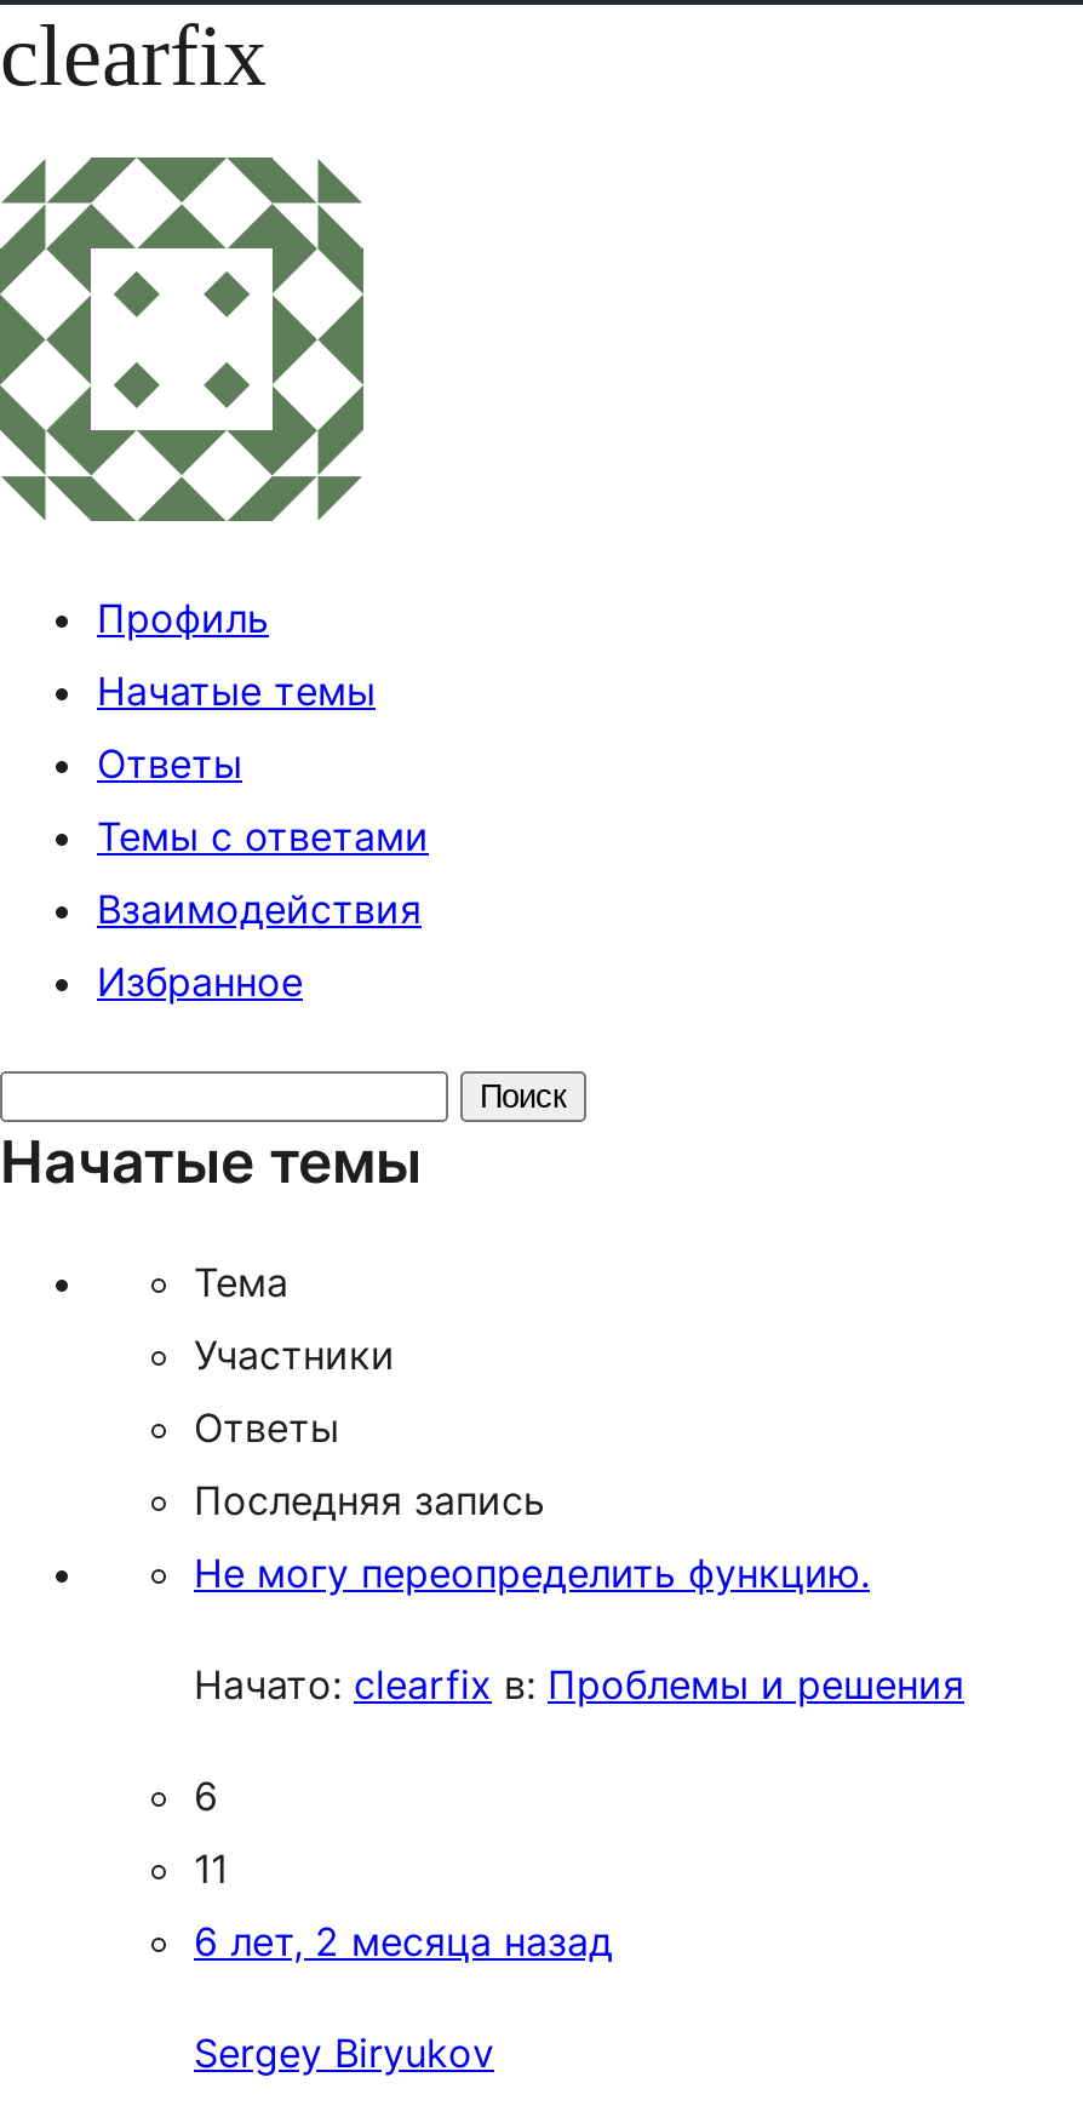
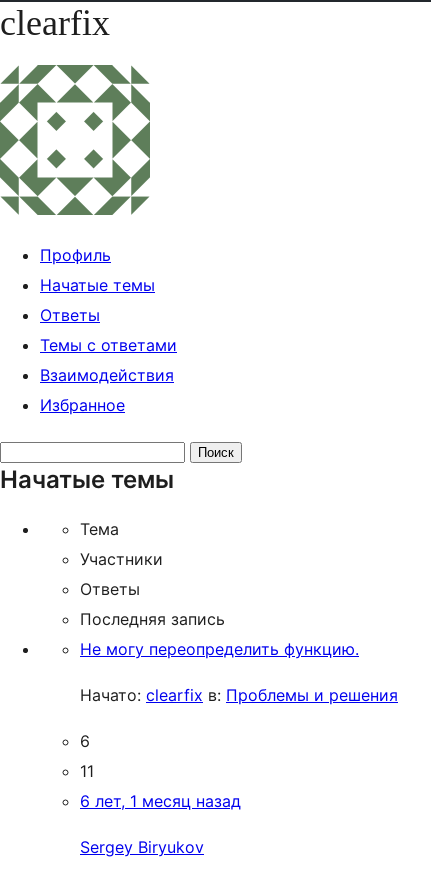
- 6 лет, 2 месяца назад
+ 6 лет, 1 месяц назад
